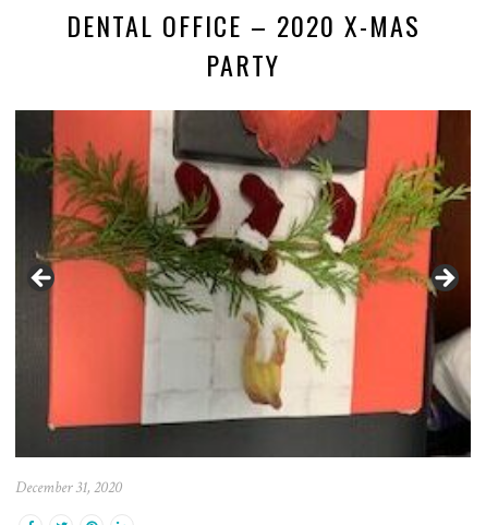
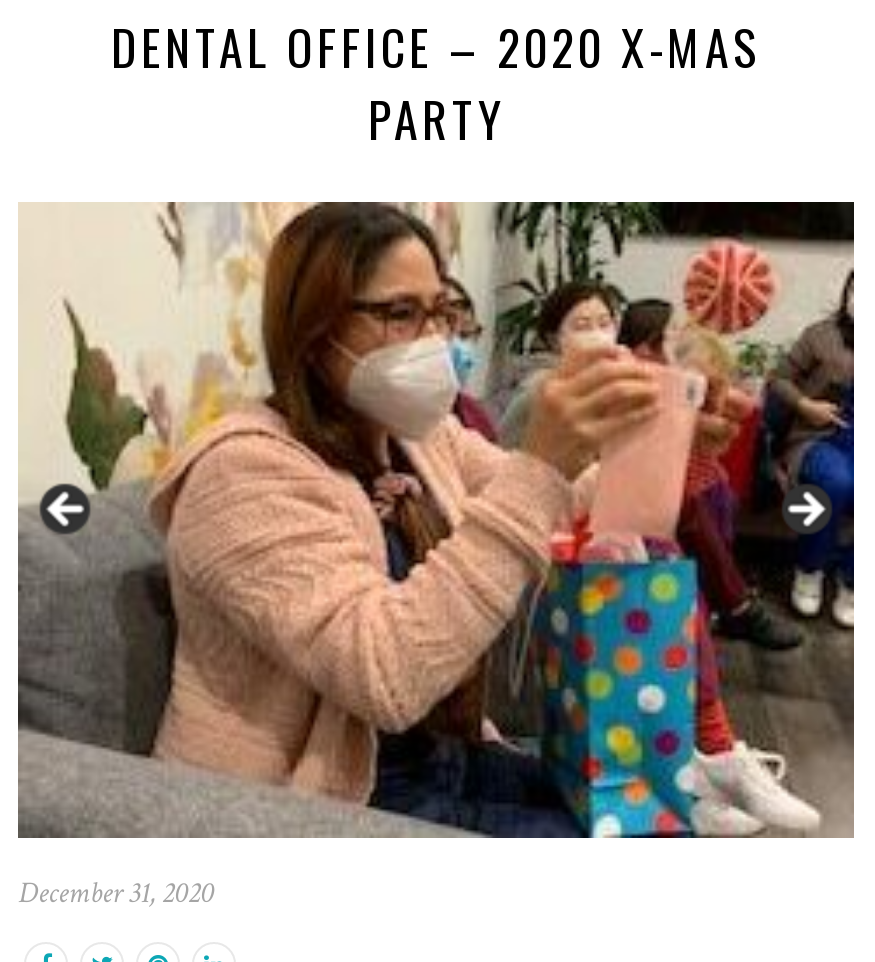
- [image]
+ [image]
